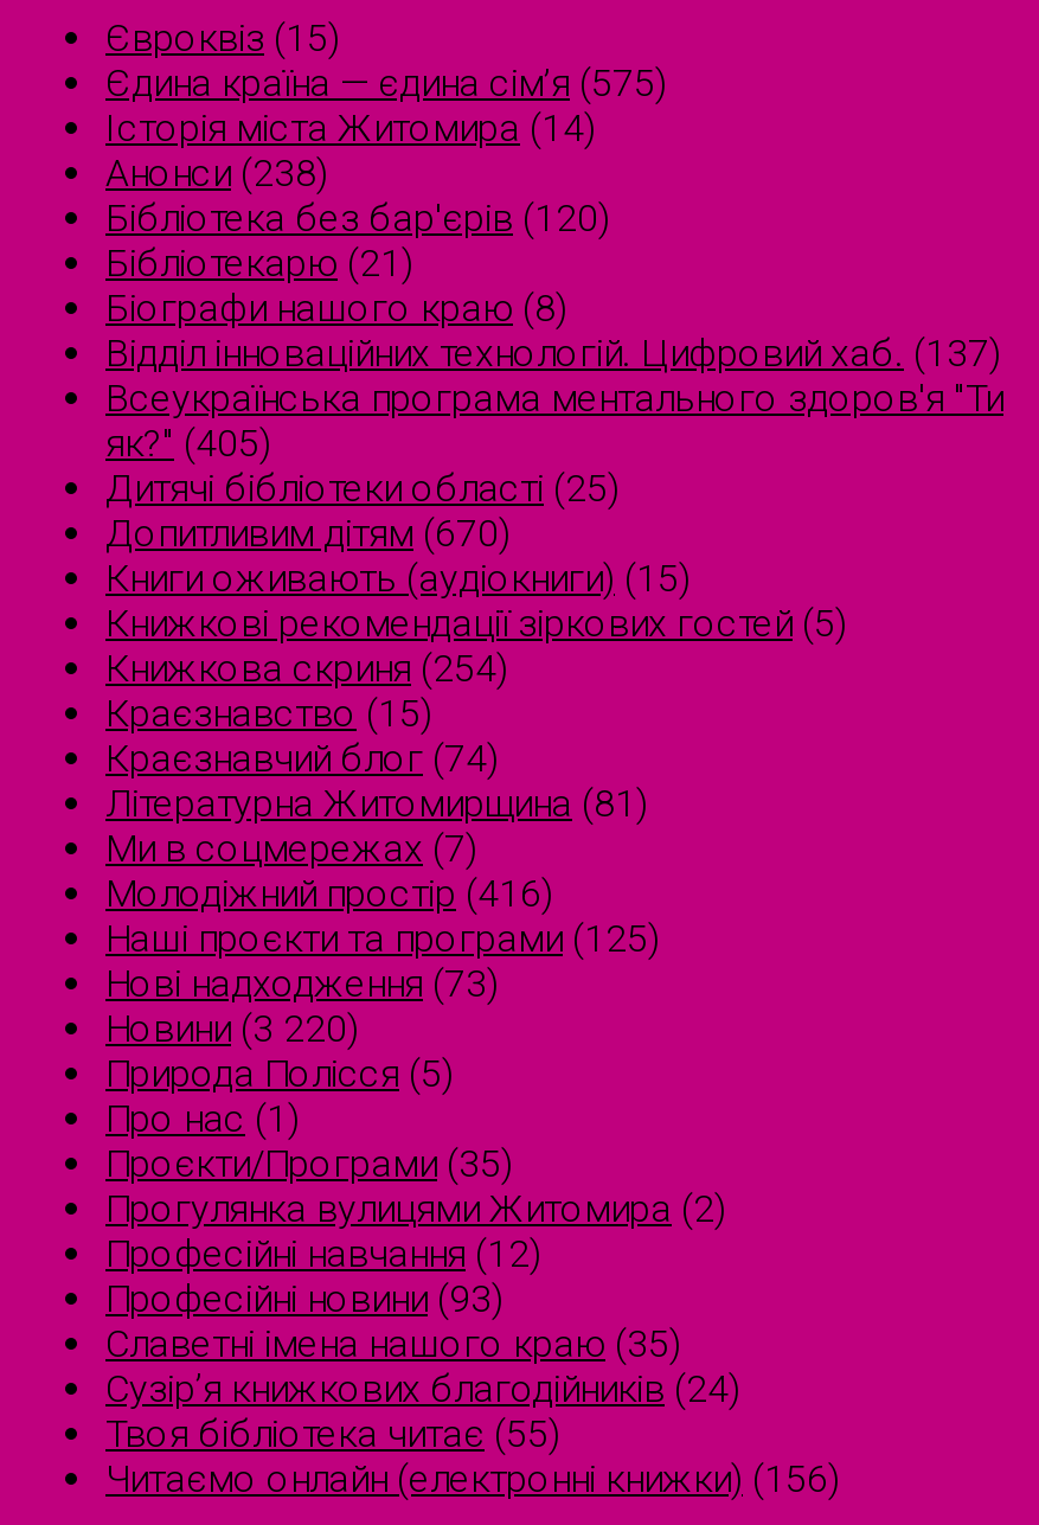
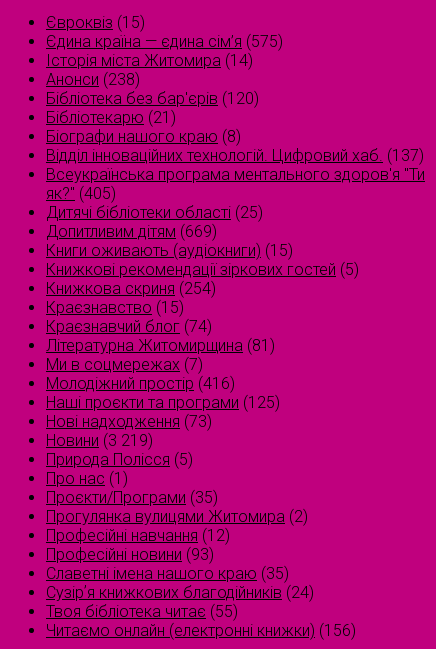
- Допитливим дітям (670)
+ Допитливим дітям (669)

- Новини (3 220)
+ Новини (3 219)
